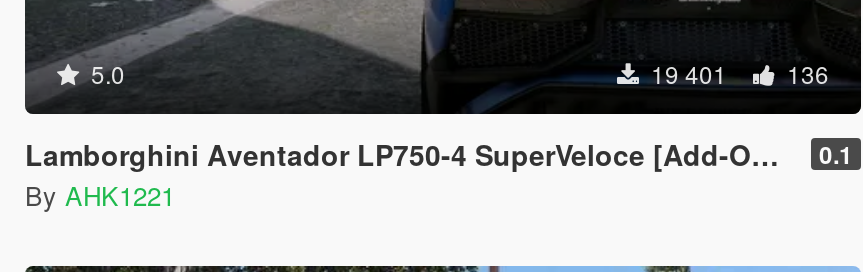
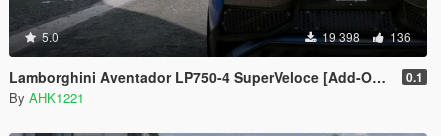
- 19 401 136
+ 19 398 136
